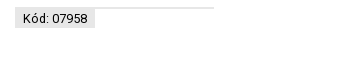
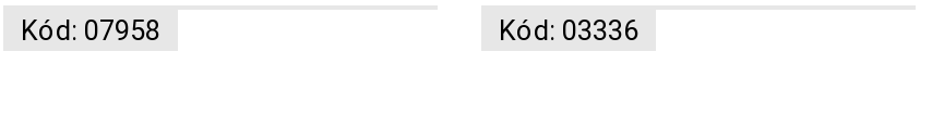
+ Kód: 03336
